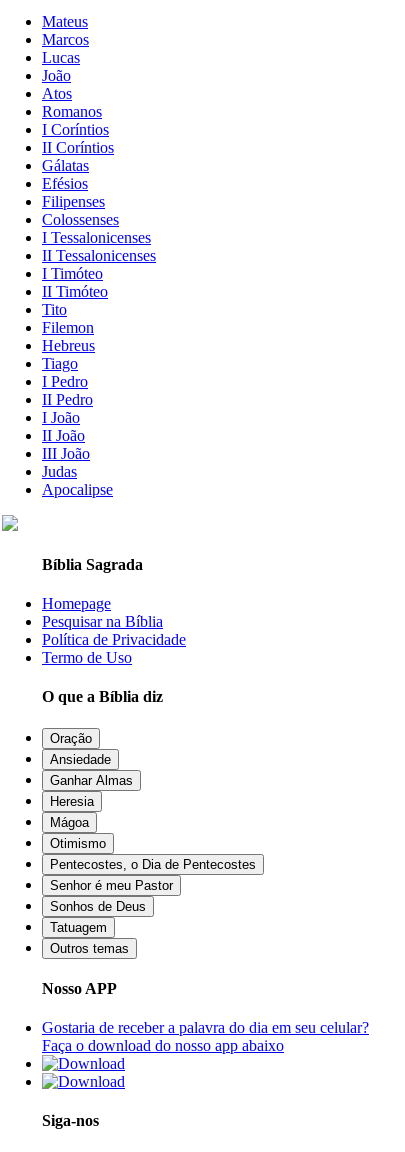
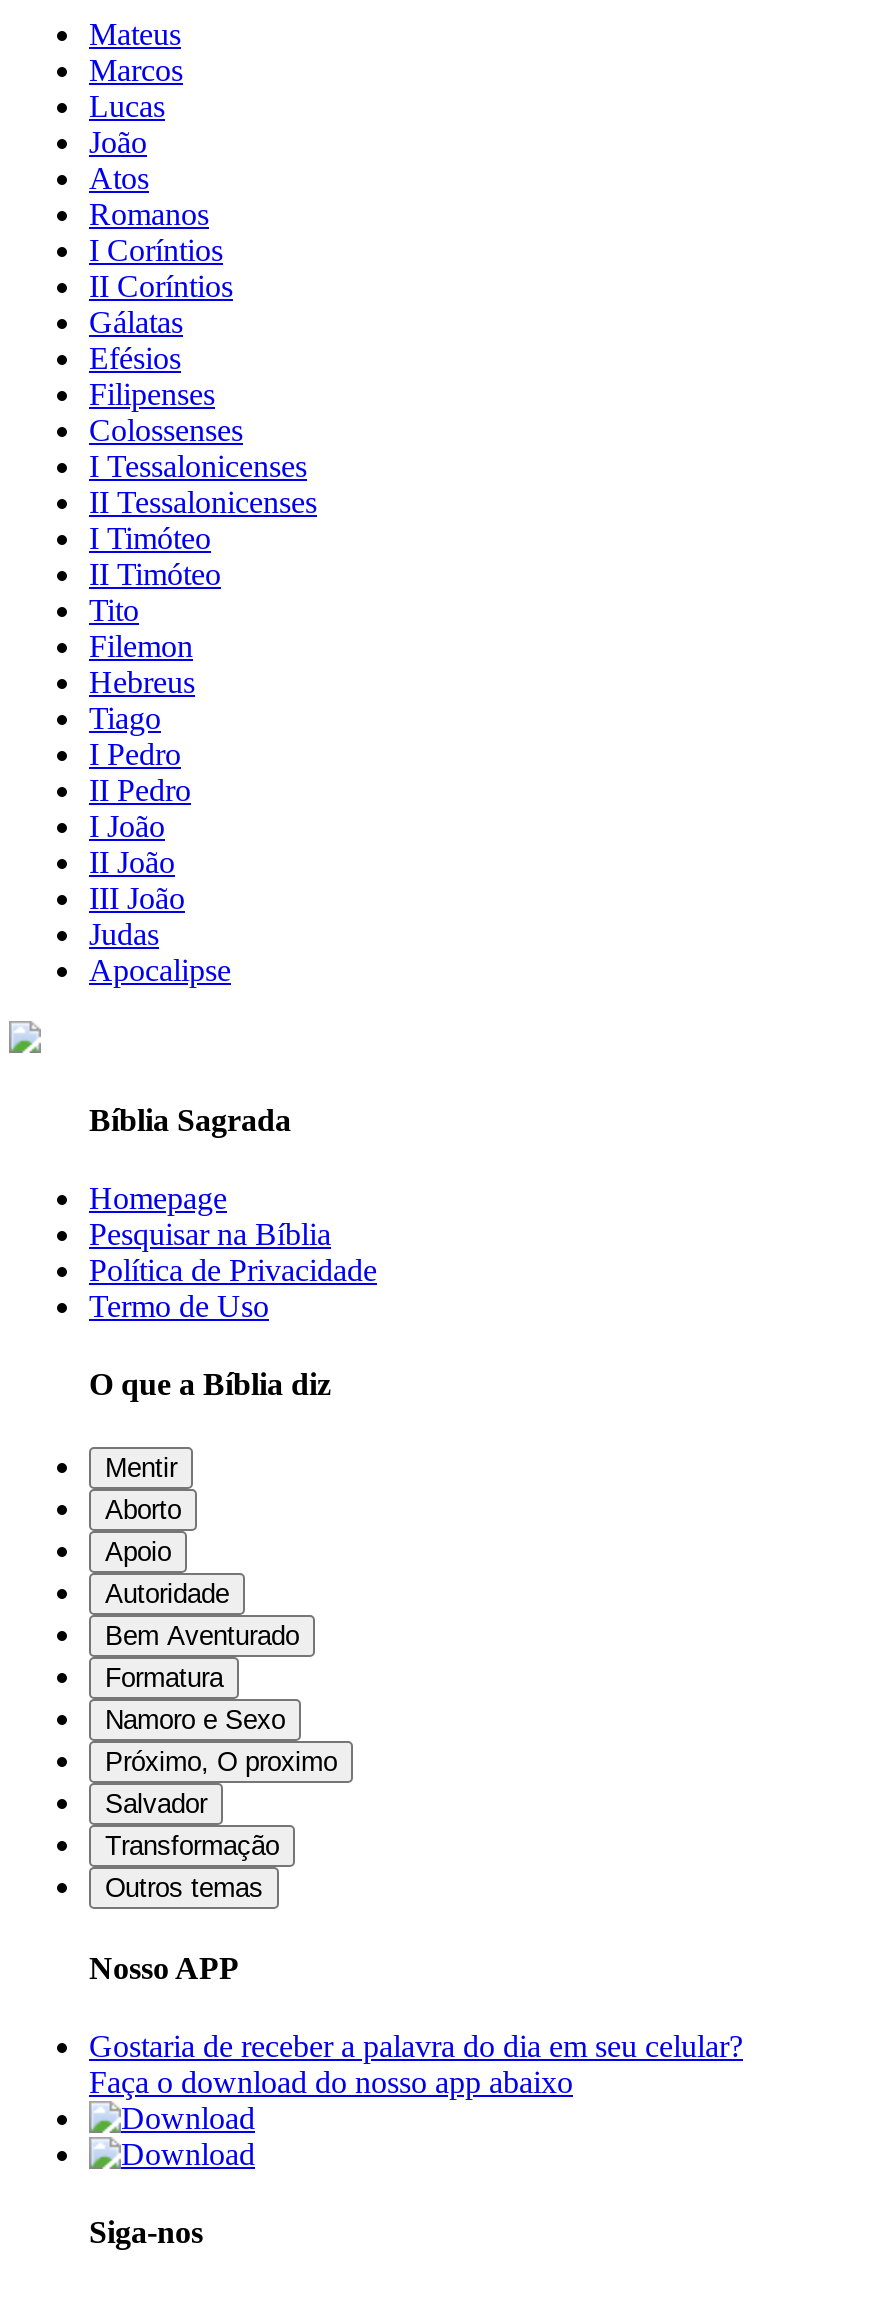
- Oração
- Ansiedade
- Ganhar Almas
- Heresia
- Mágoa
- Otimismo
- Pentecostes, o Dia de Pentecostes
- Senhor é meu Pastor
- Sonhos de Deus
- Tatuagem
+ Mentir
+ Aborto
+ Apoio
+ Autoridade
+ Bem Aventurado
+ Formatura
+ Namoro e Sexo
+ Próximo, O proximo
+ Salvador
+ Transformação
